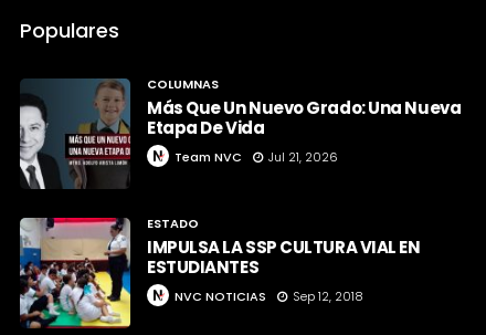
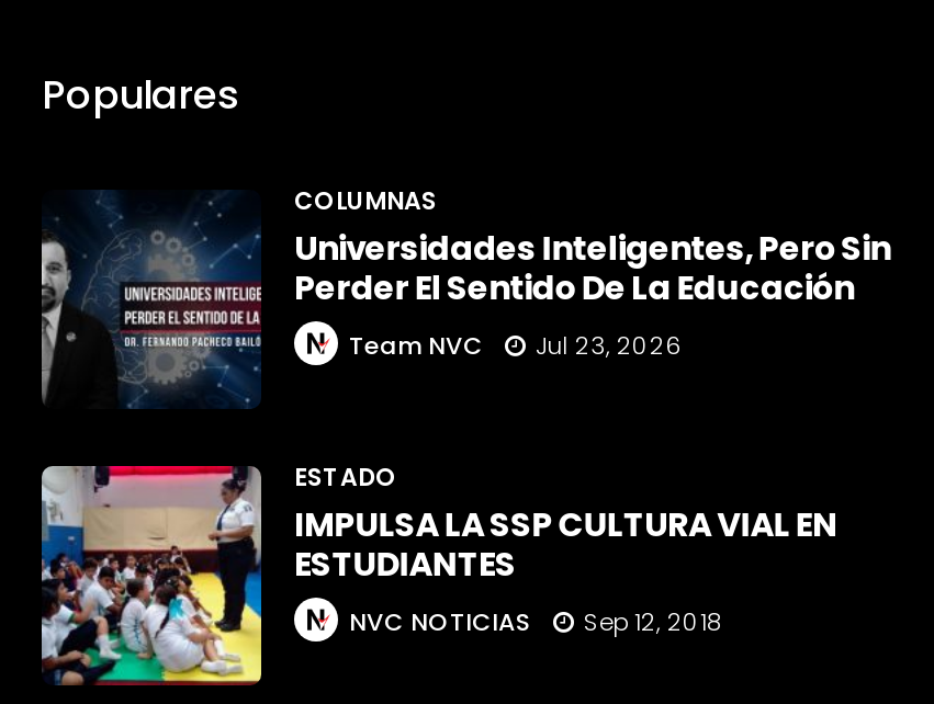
- [image]
- Más Que Un Nuevo Grado: Una Nueva
- Etapa De Vida
+ [image]
+ Universidades Inteligentes, Pero Sin
+ Perder El Sentido De La Educación

- Team NVC Jul 21, 2026
+ Team NVC Jul 23, 2026
